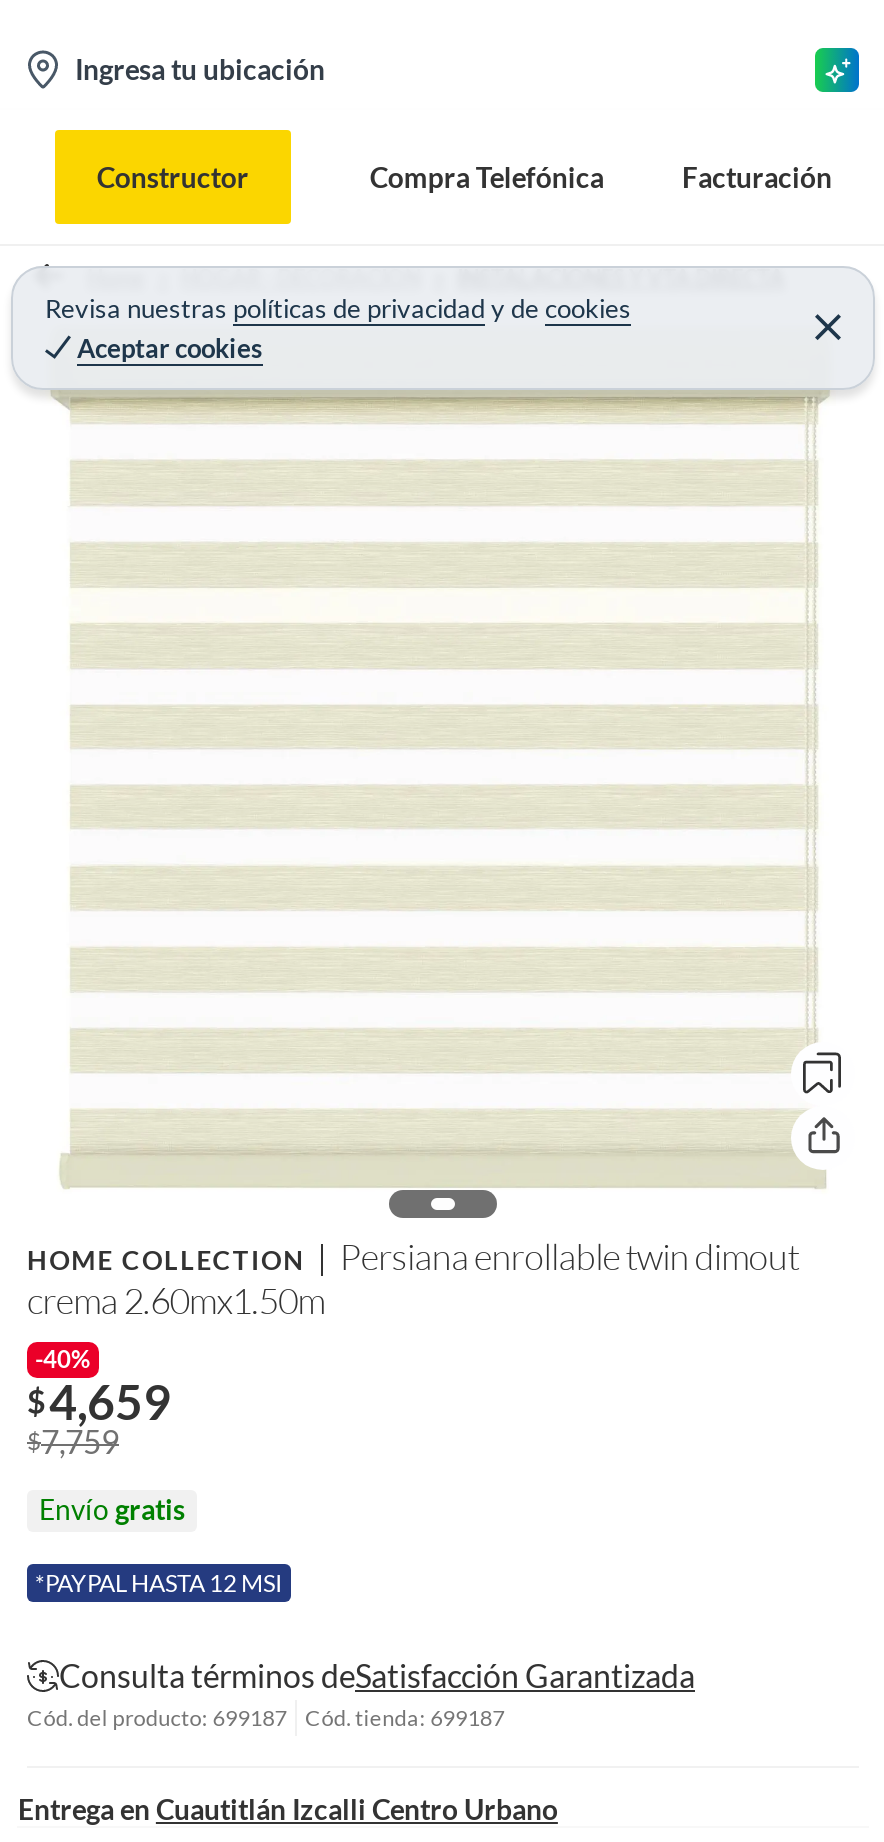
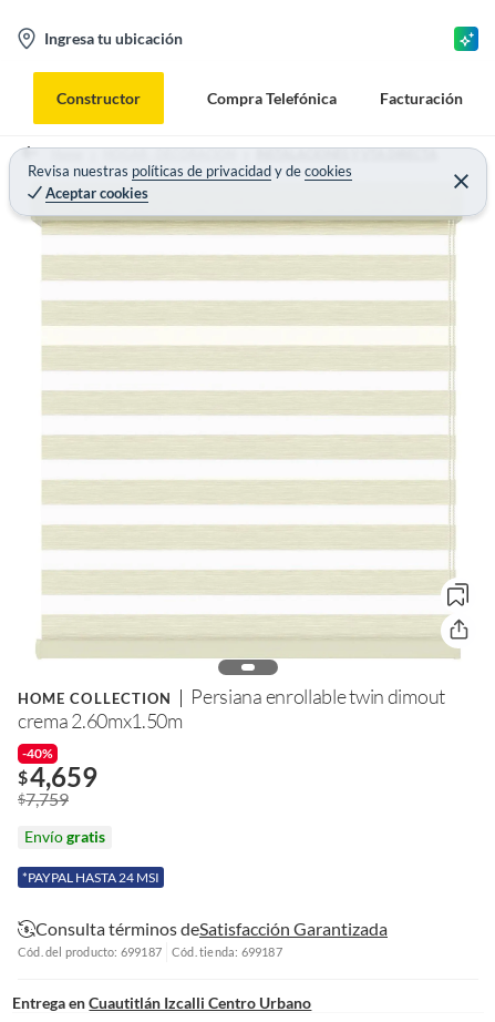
- *PAYPAL HASTA 12 MSI
+ *PAYPAL HASTA 24 MSI
